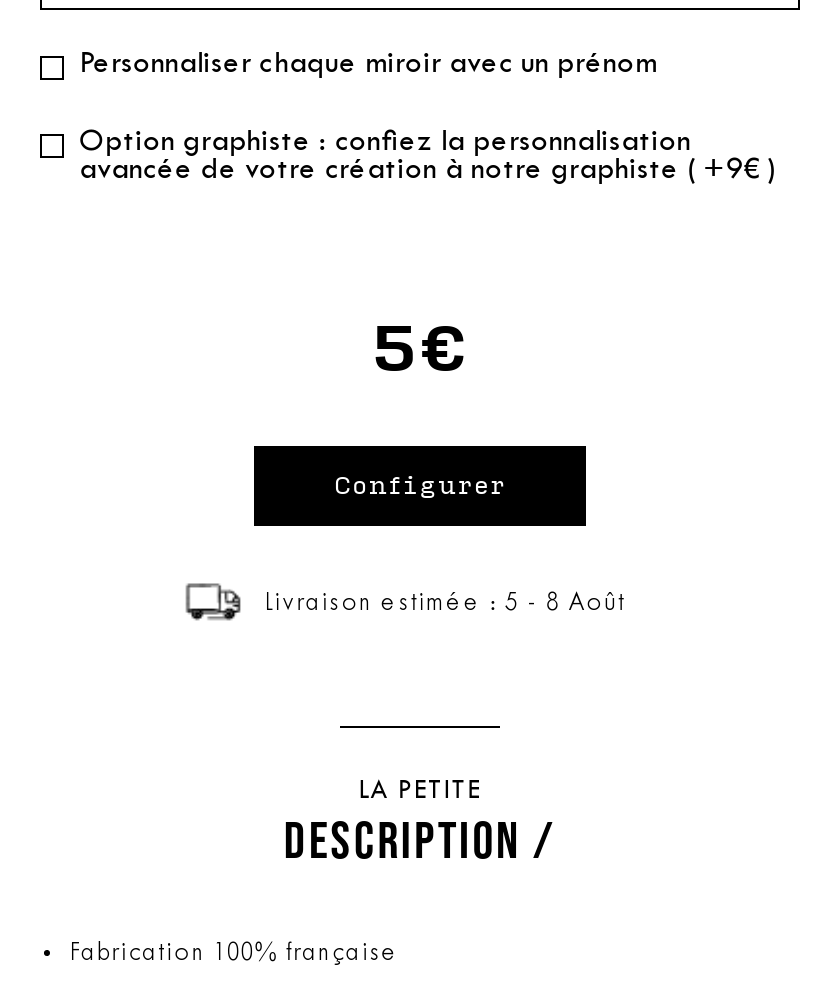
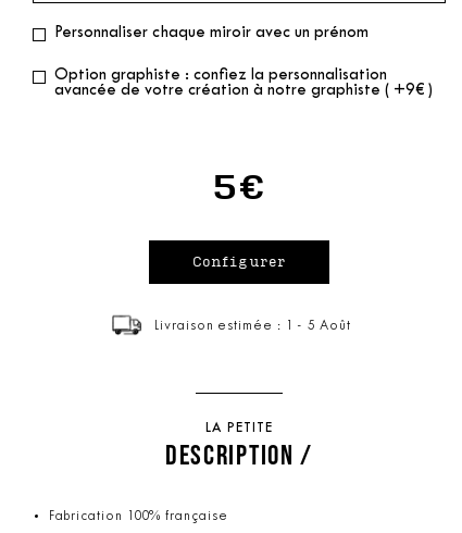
- Livraison estimée : 5 - 8 Août
+ Livraison estimée : 1 - 5 Août
